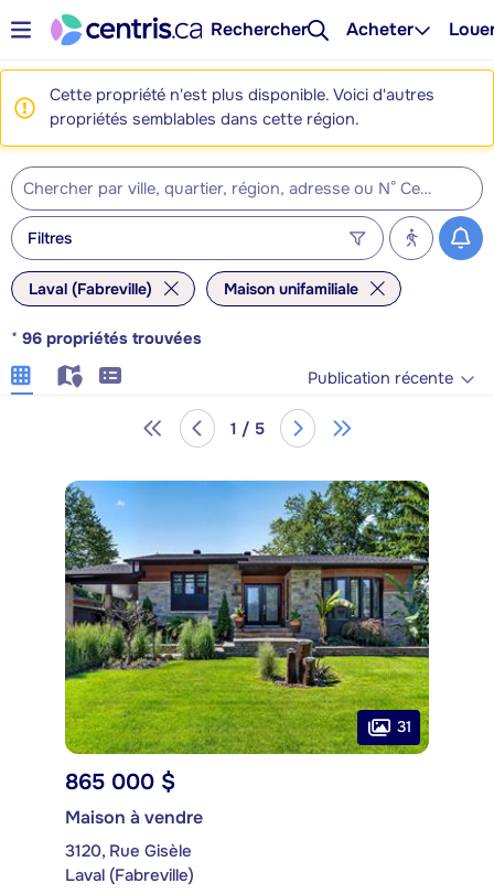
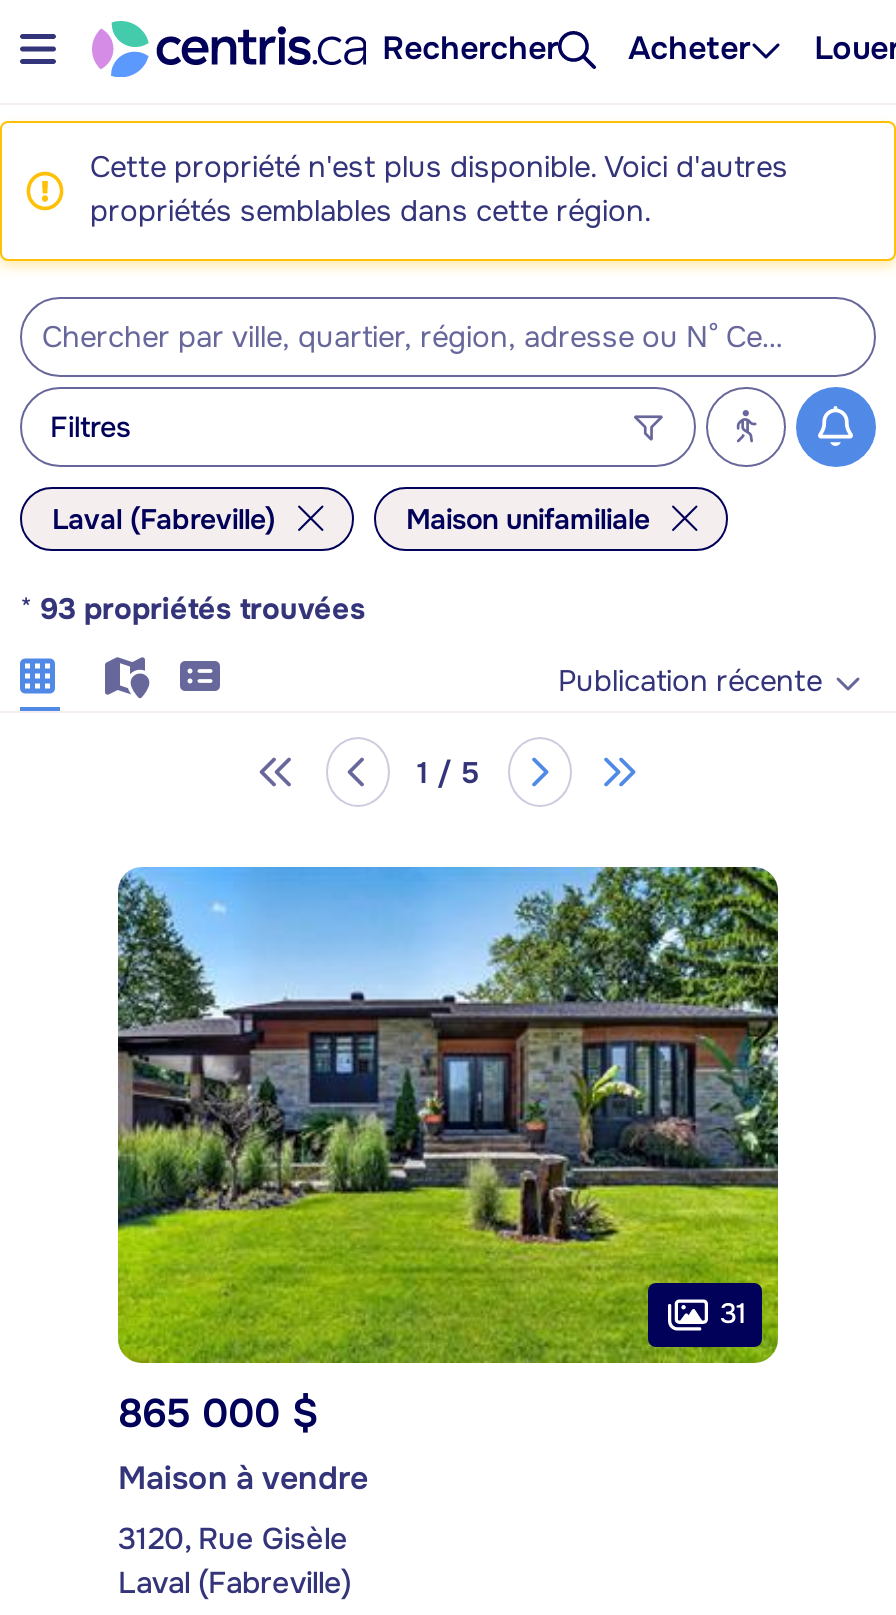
- * 96 propriétés trouvées
+ * 93 propriétés trouvées
